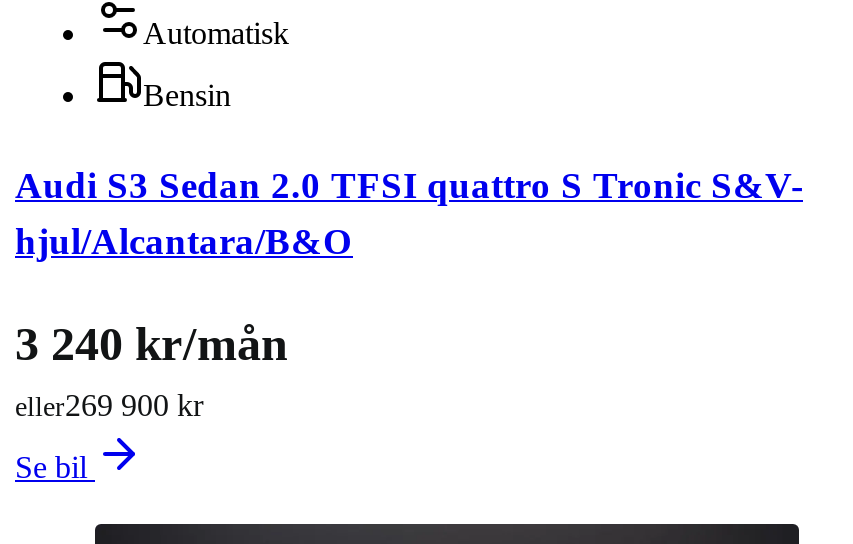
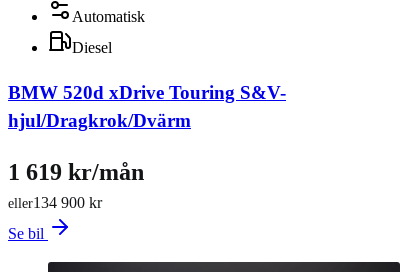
- Bensin
+ Diesel

- Audi S3 Sedan 2.0 TFSI quattro S Tronic S&V-
- hjul/Alcantara/B&O
+ BMW 520d xDrive Touring S&V-
+ hjul/Dragkrok/Dvärm

- 3 240 kr/mån
+ 1 619 kr/mån

- eller 269 900 kr
+ eller 134 900 kr
